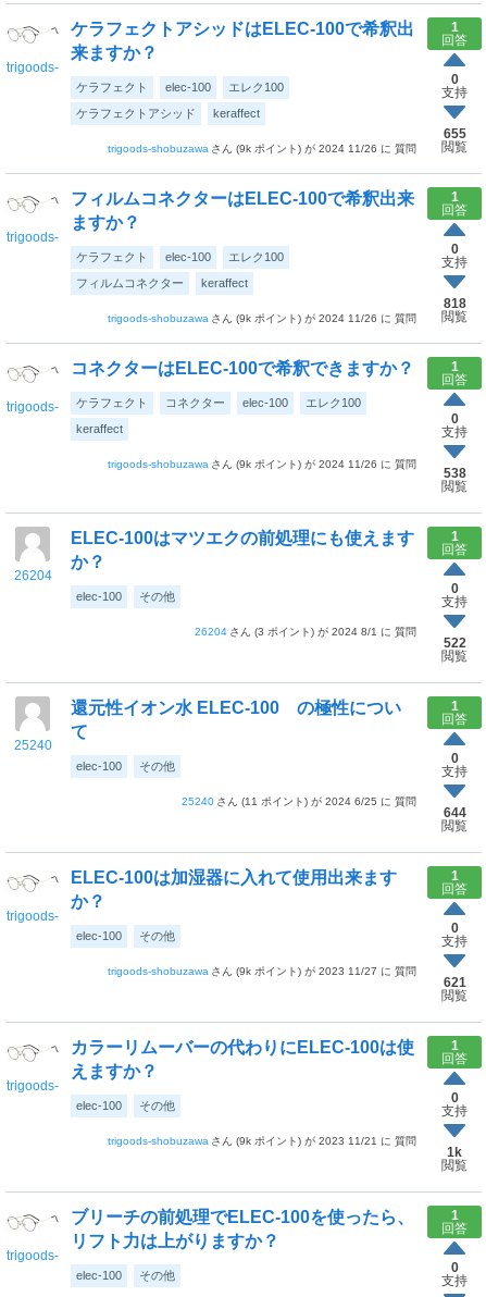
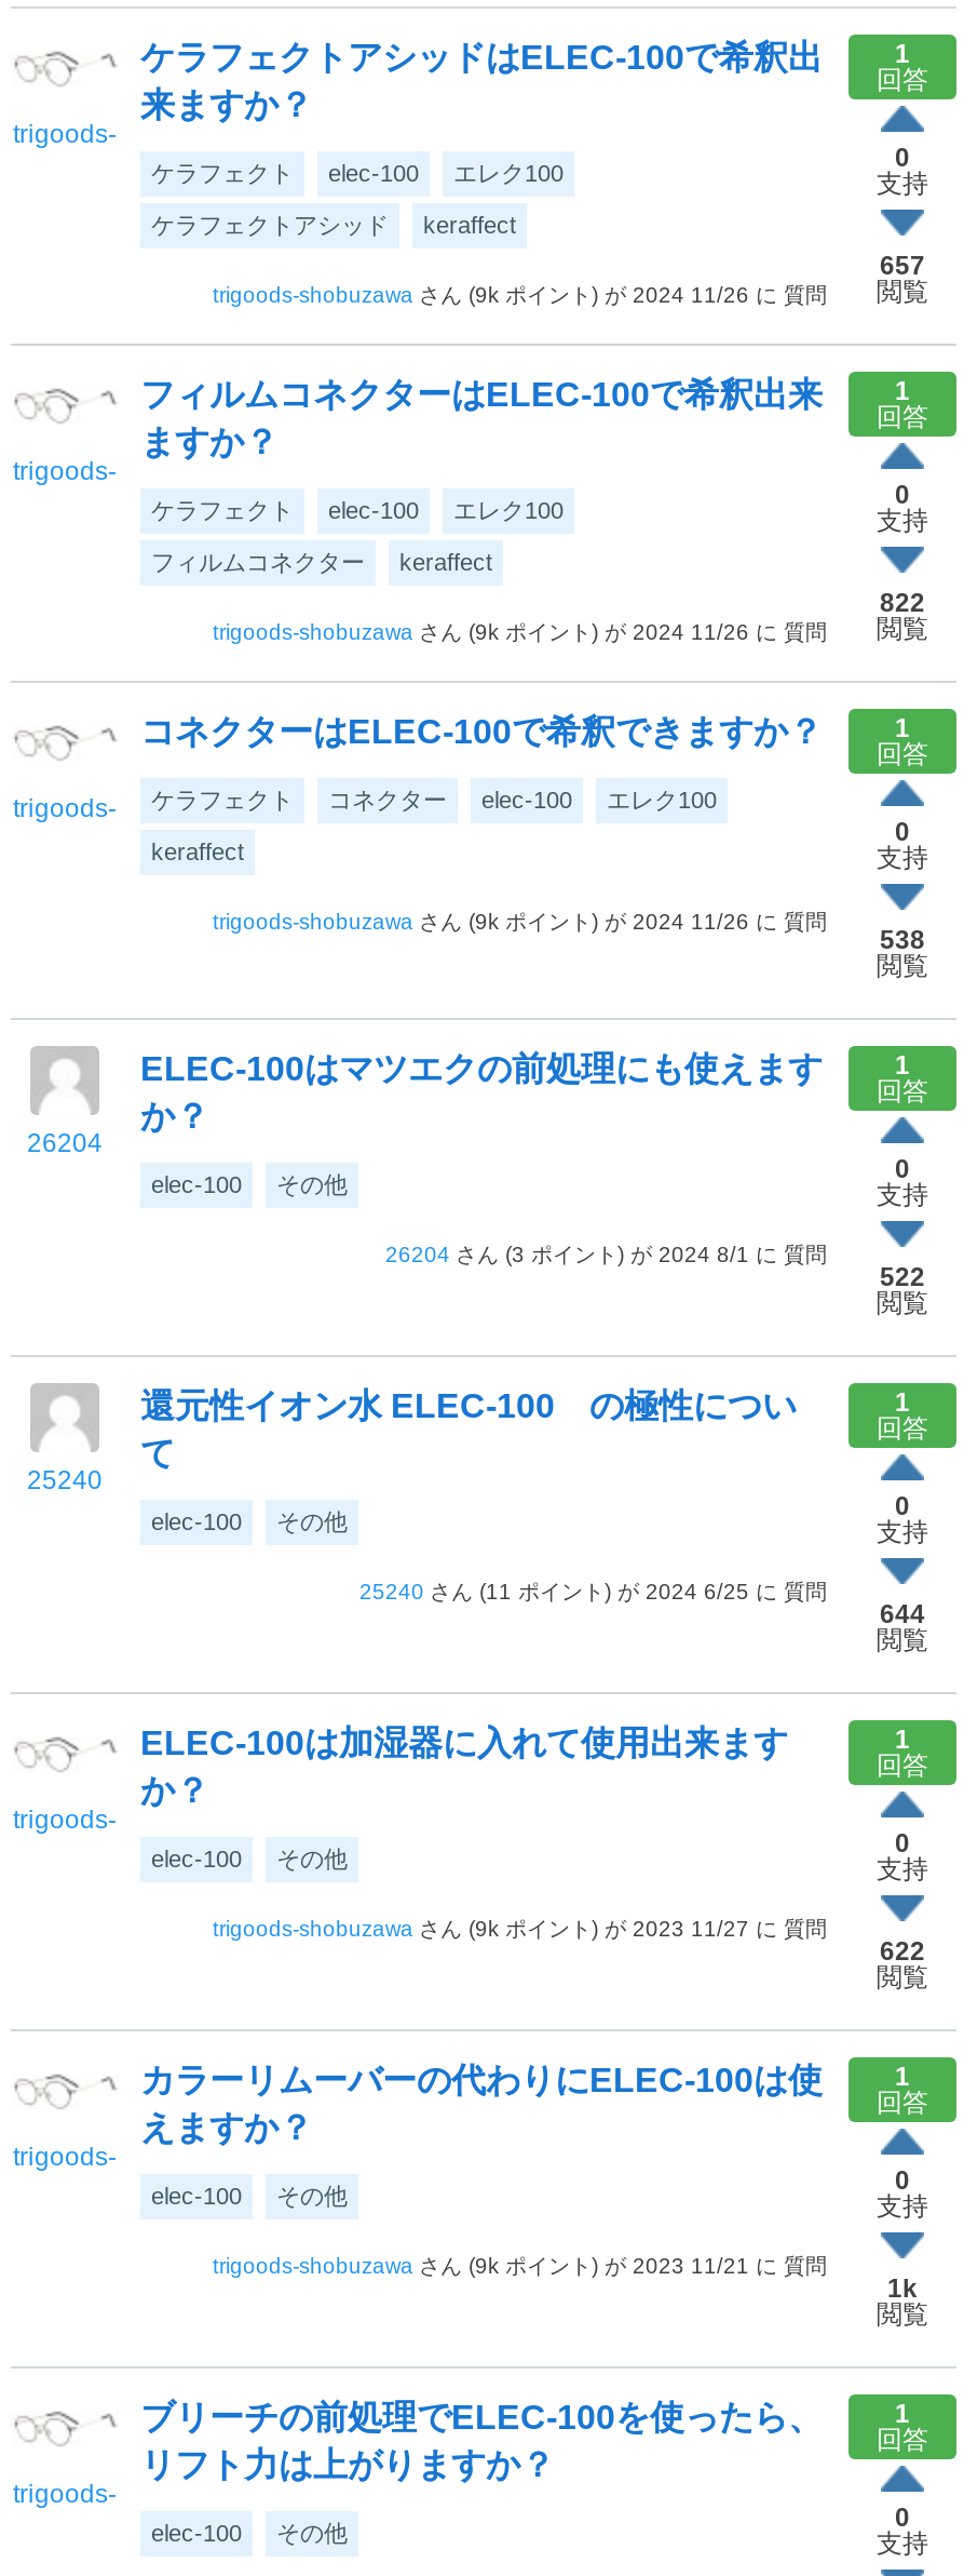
- 655
+ 657

- 818
+ 822

- 621
+ 622
